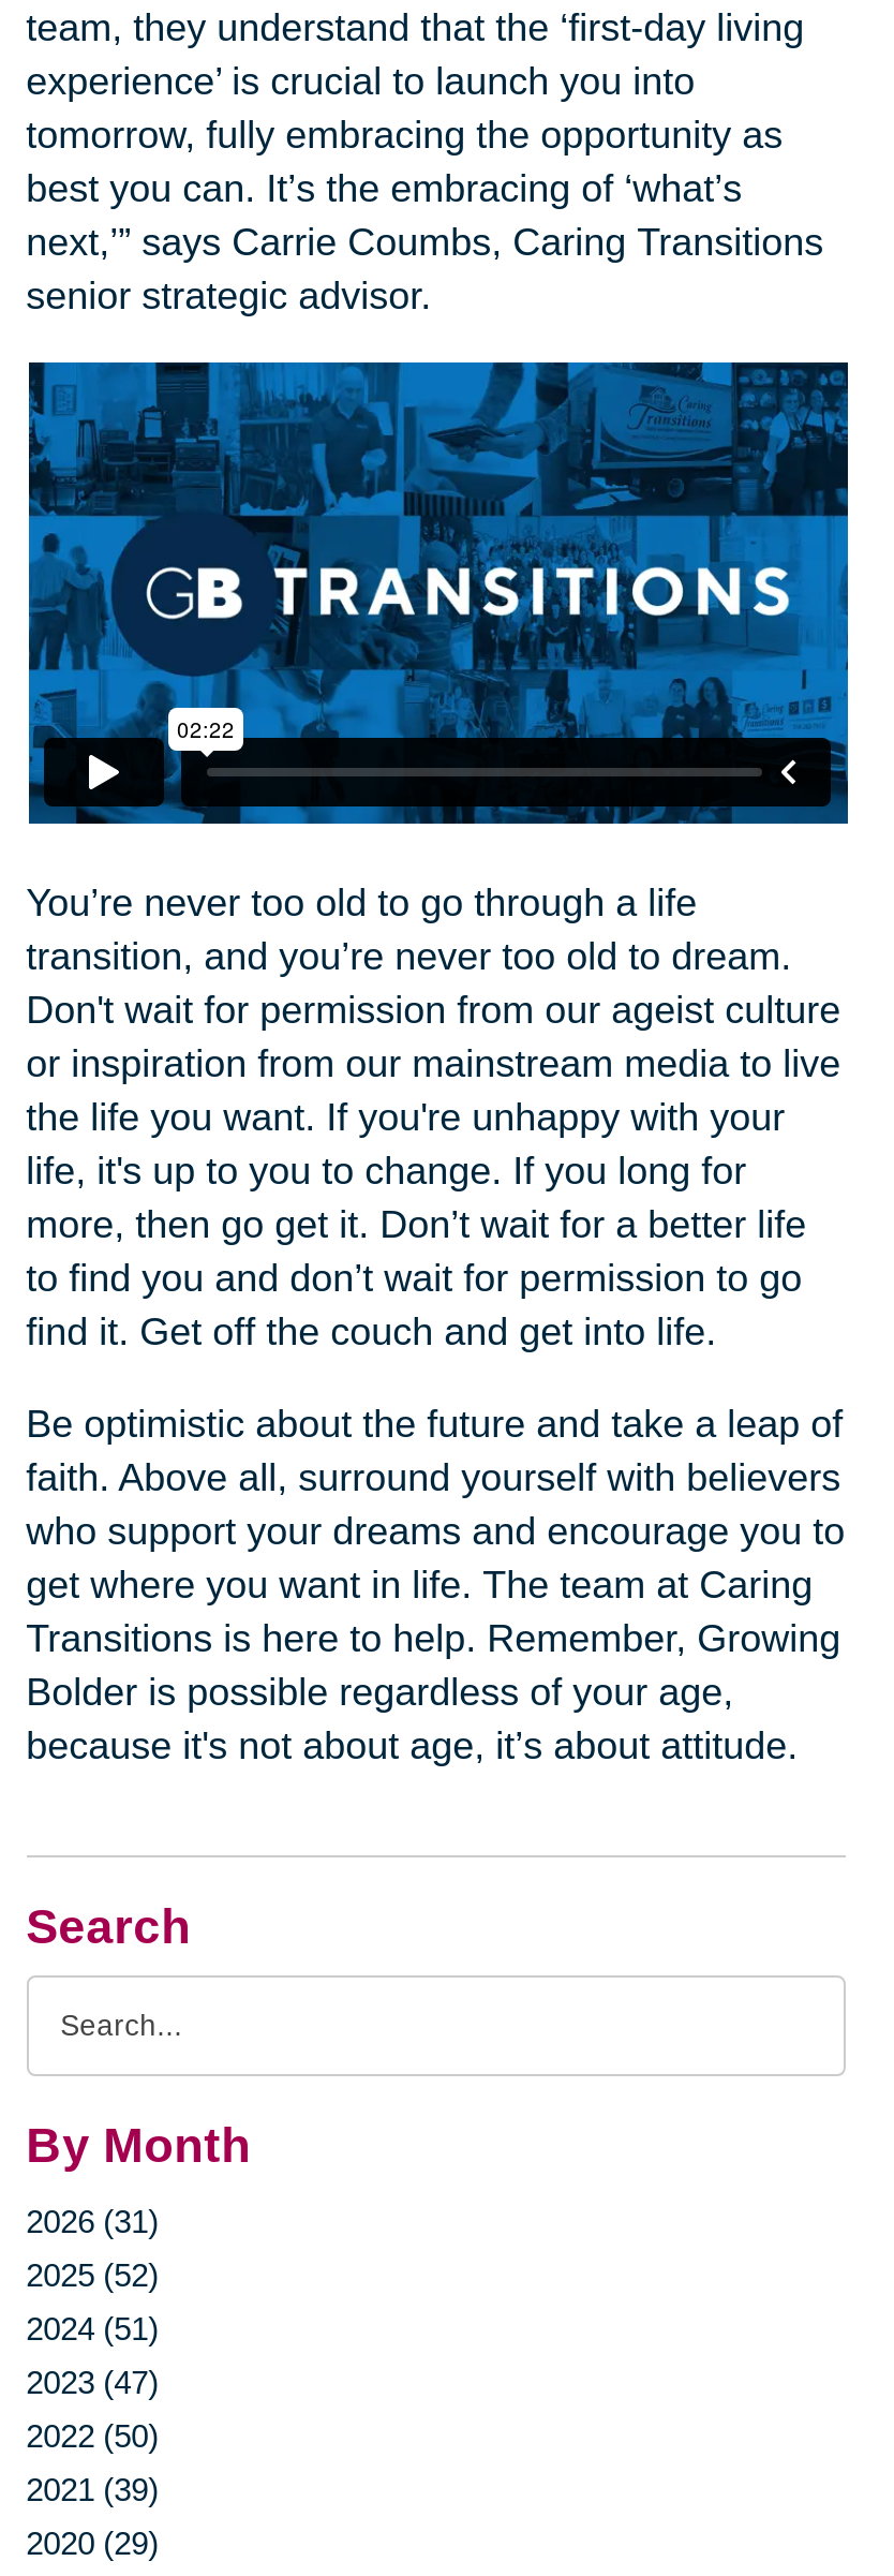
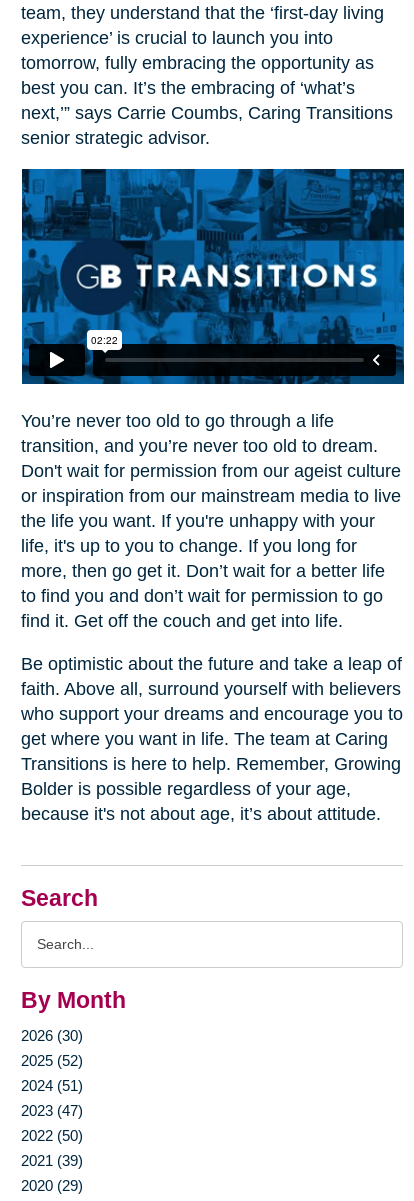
- 2026 (31)
+ 2026 (30)
